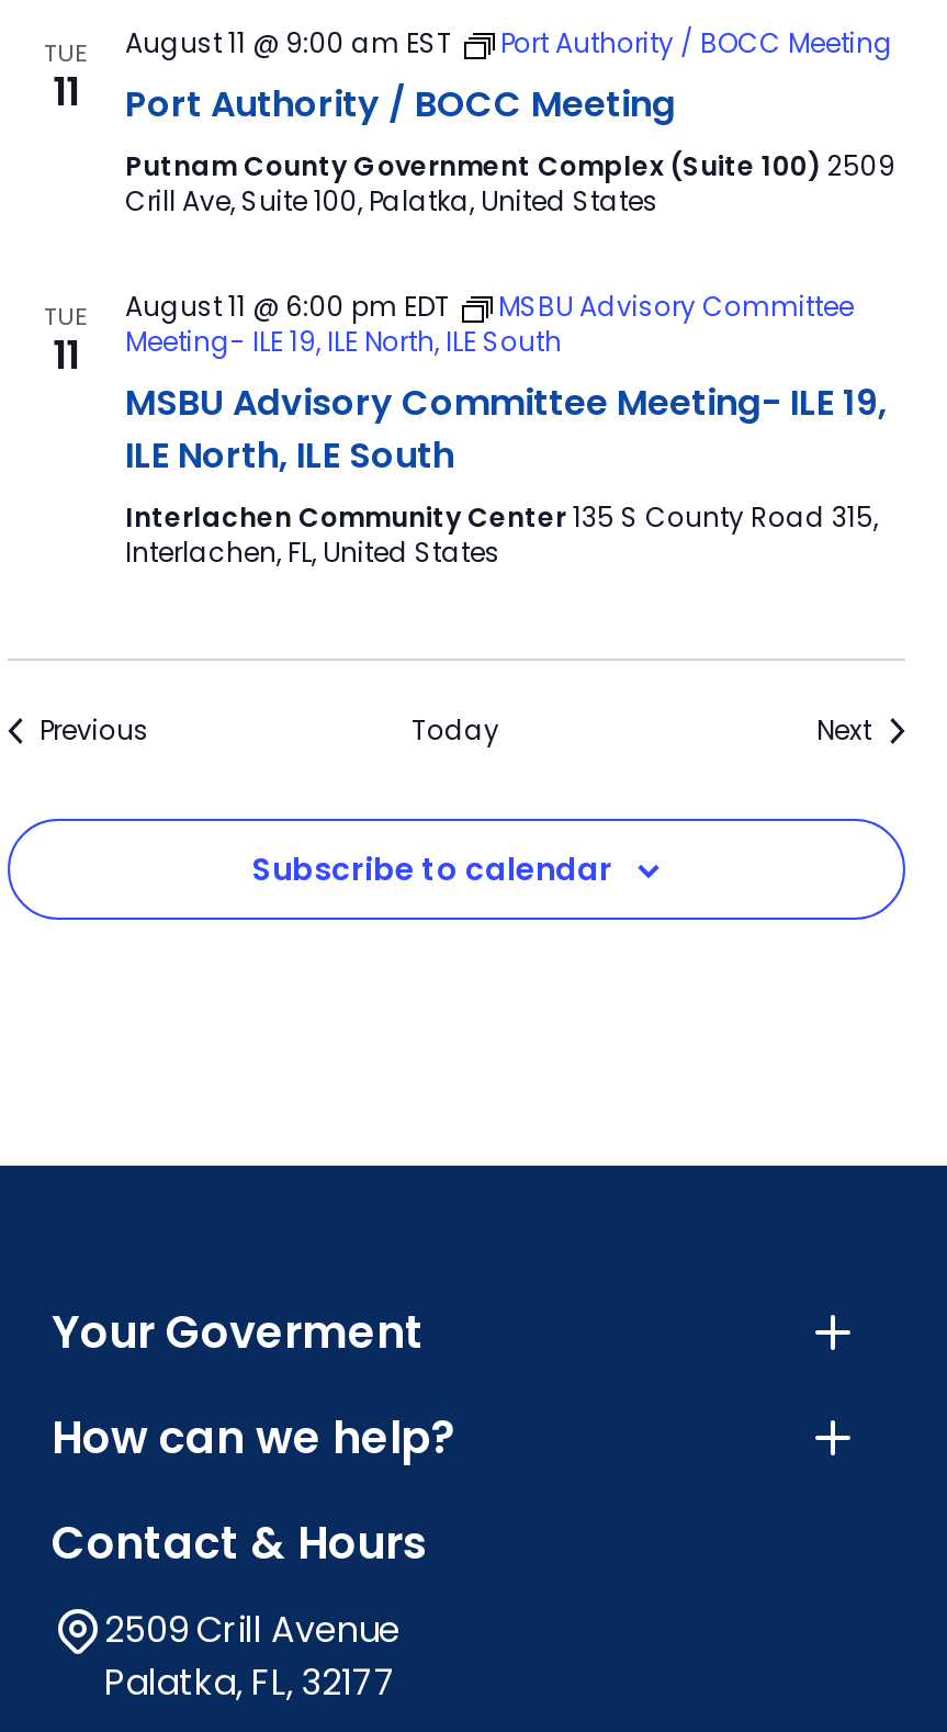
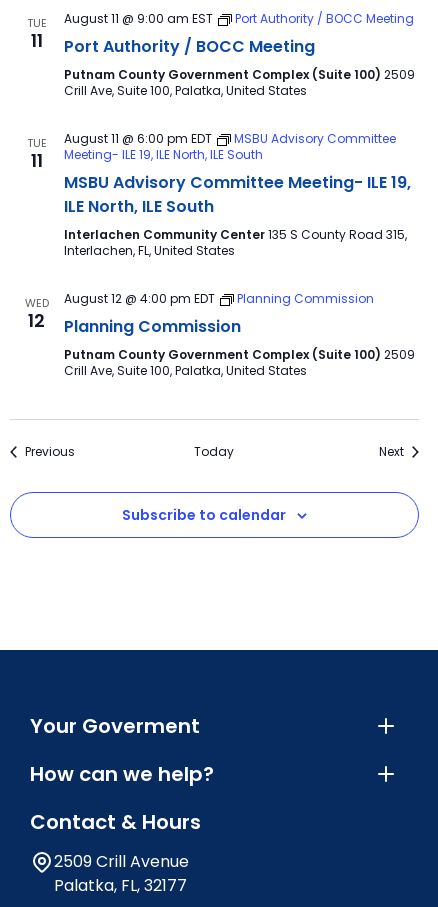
+ WED
+ 12

+ August 12 @ 4:00 pm EDT
+ Planning Commission
+ Planning Commission
+ Putnam County Government Complex (Suite 100) 2509
+ Crill Ave, Suite 100, Palatka, United States
